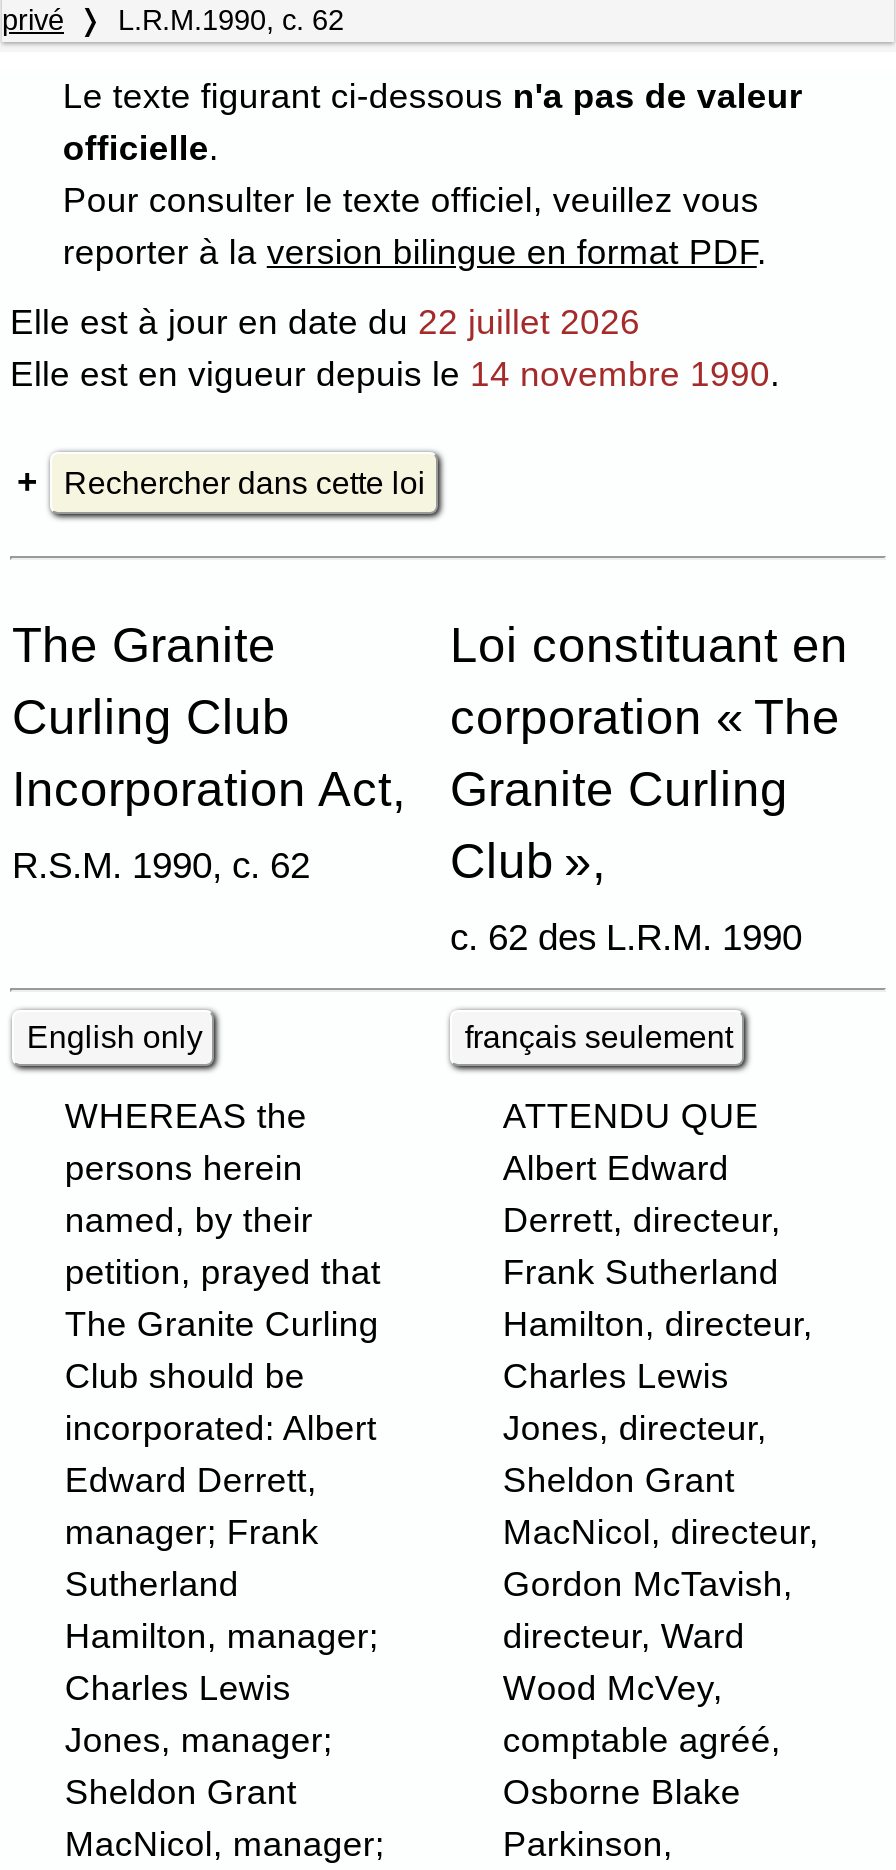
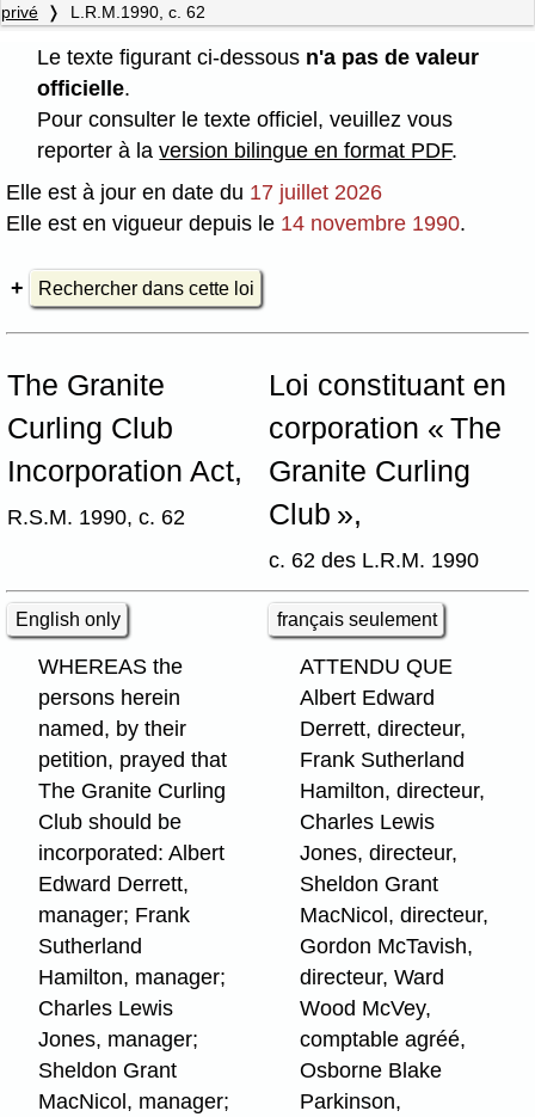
- Elle est à jour en date du 22 juillet 2026
+ Elle est à jour en date du 17 juillet 2026
